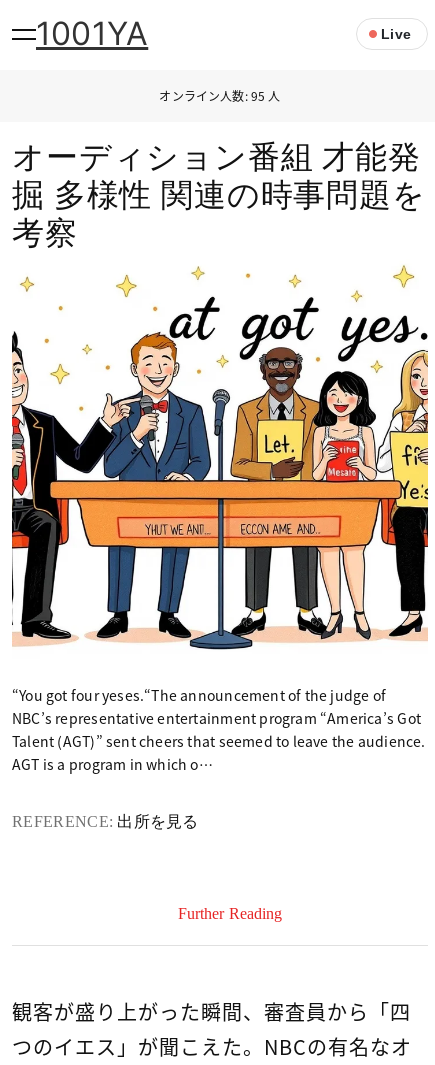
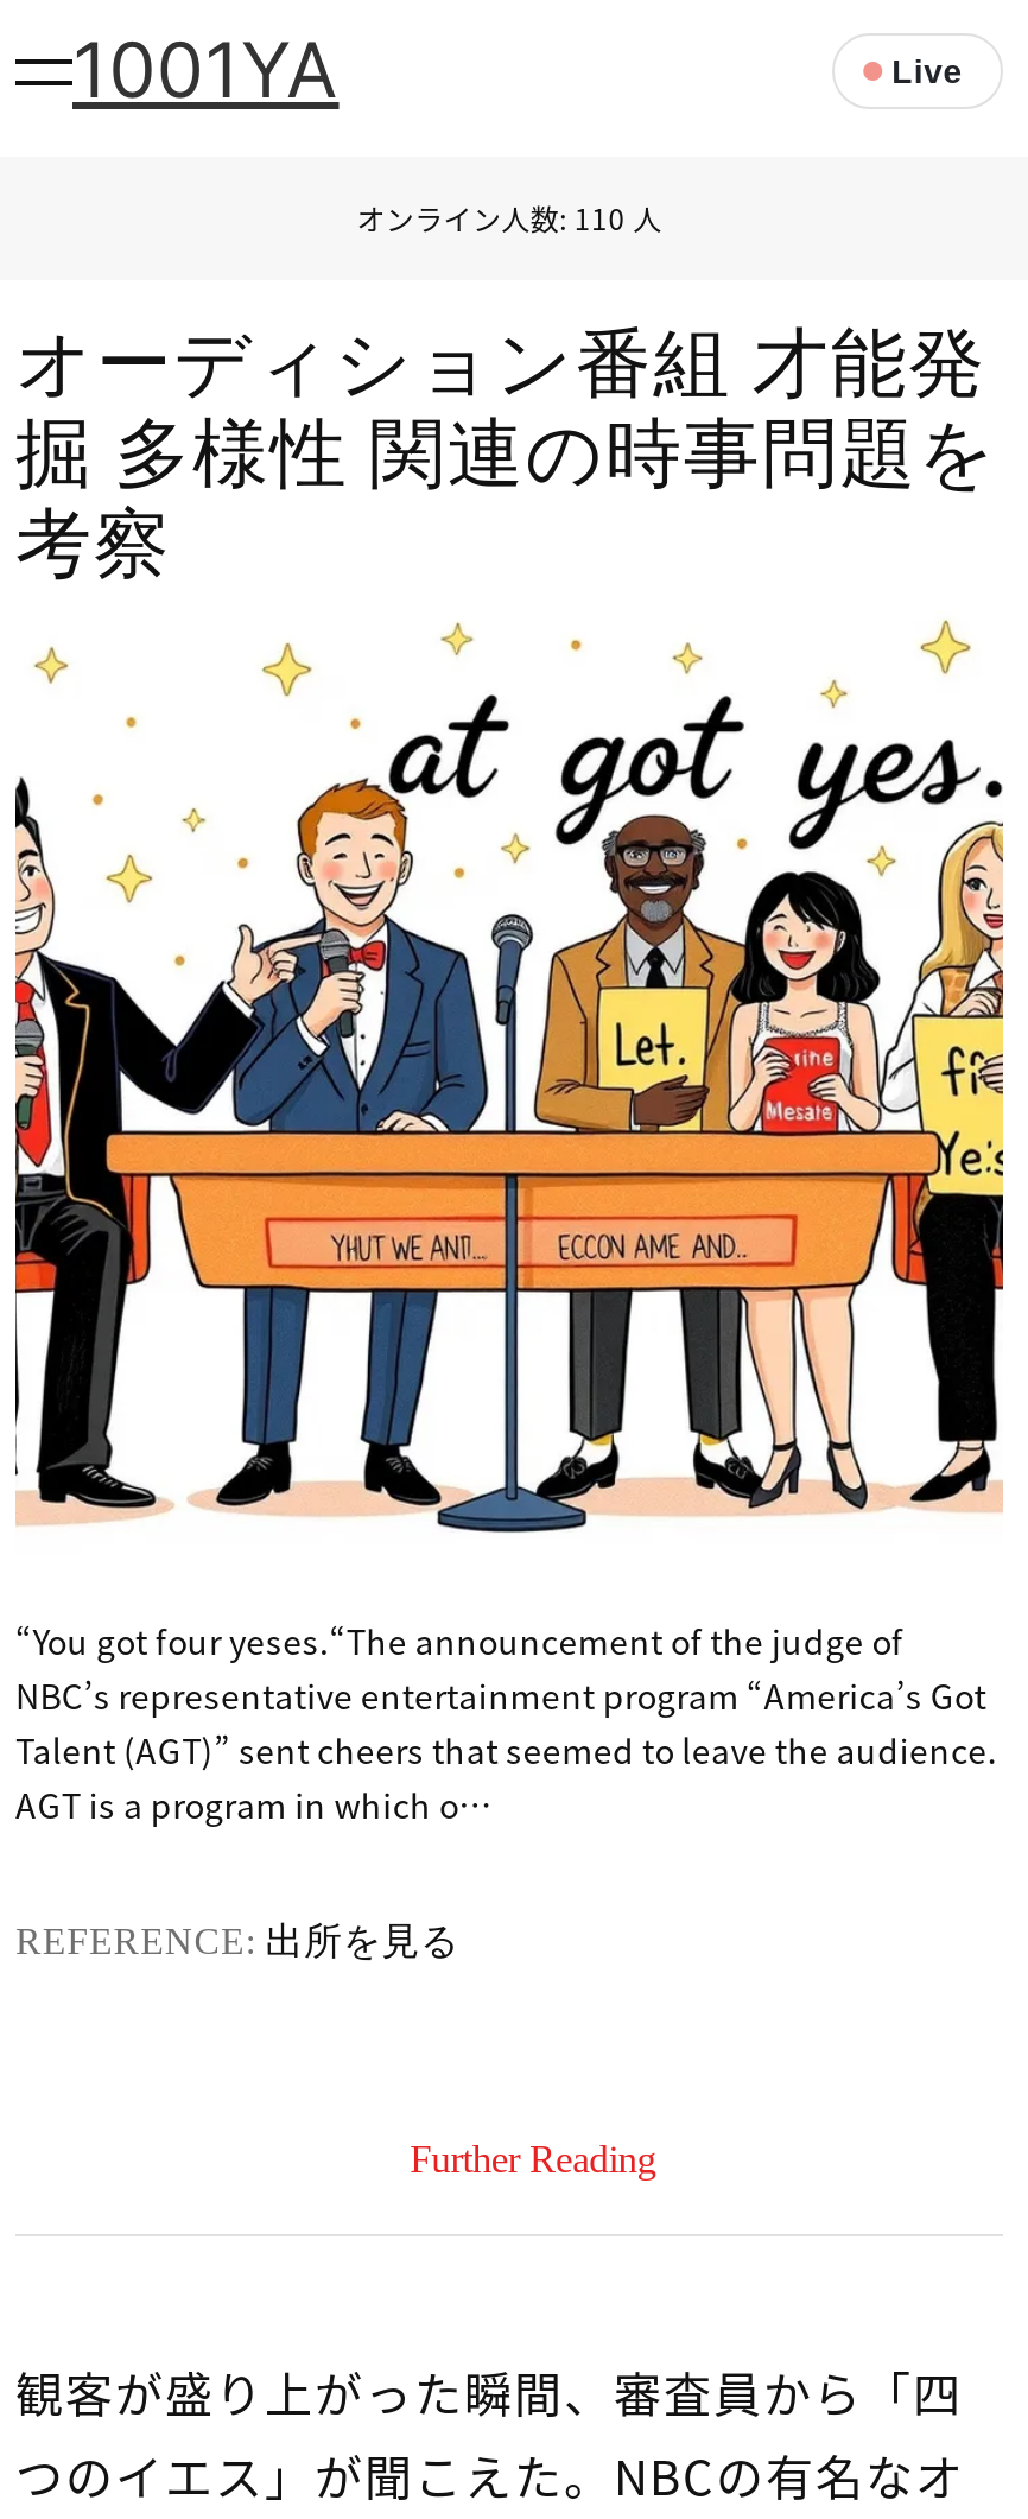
- オンライン人数: 95 人
+ オンライン人数: 110 人
